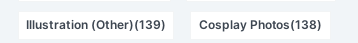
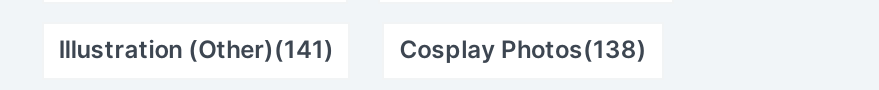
- Illustration (Other)(139)
+ Illustration (Other)(141)
